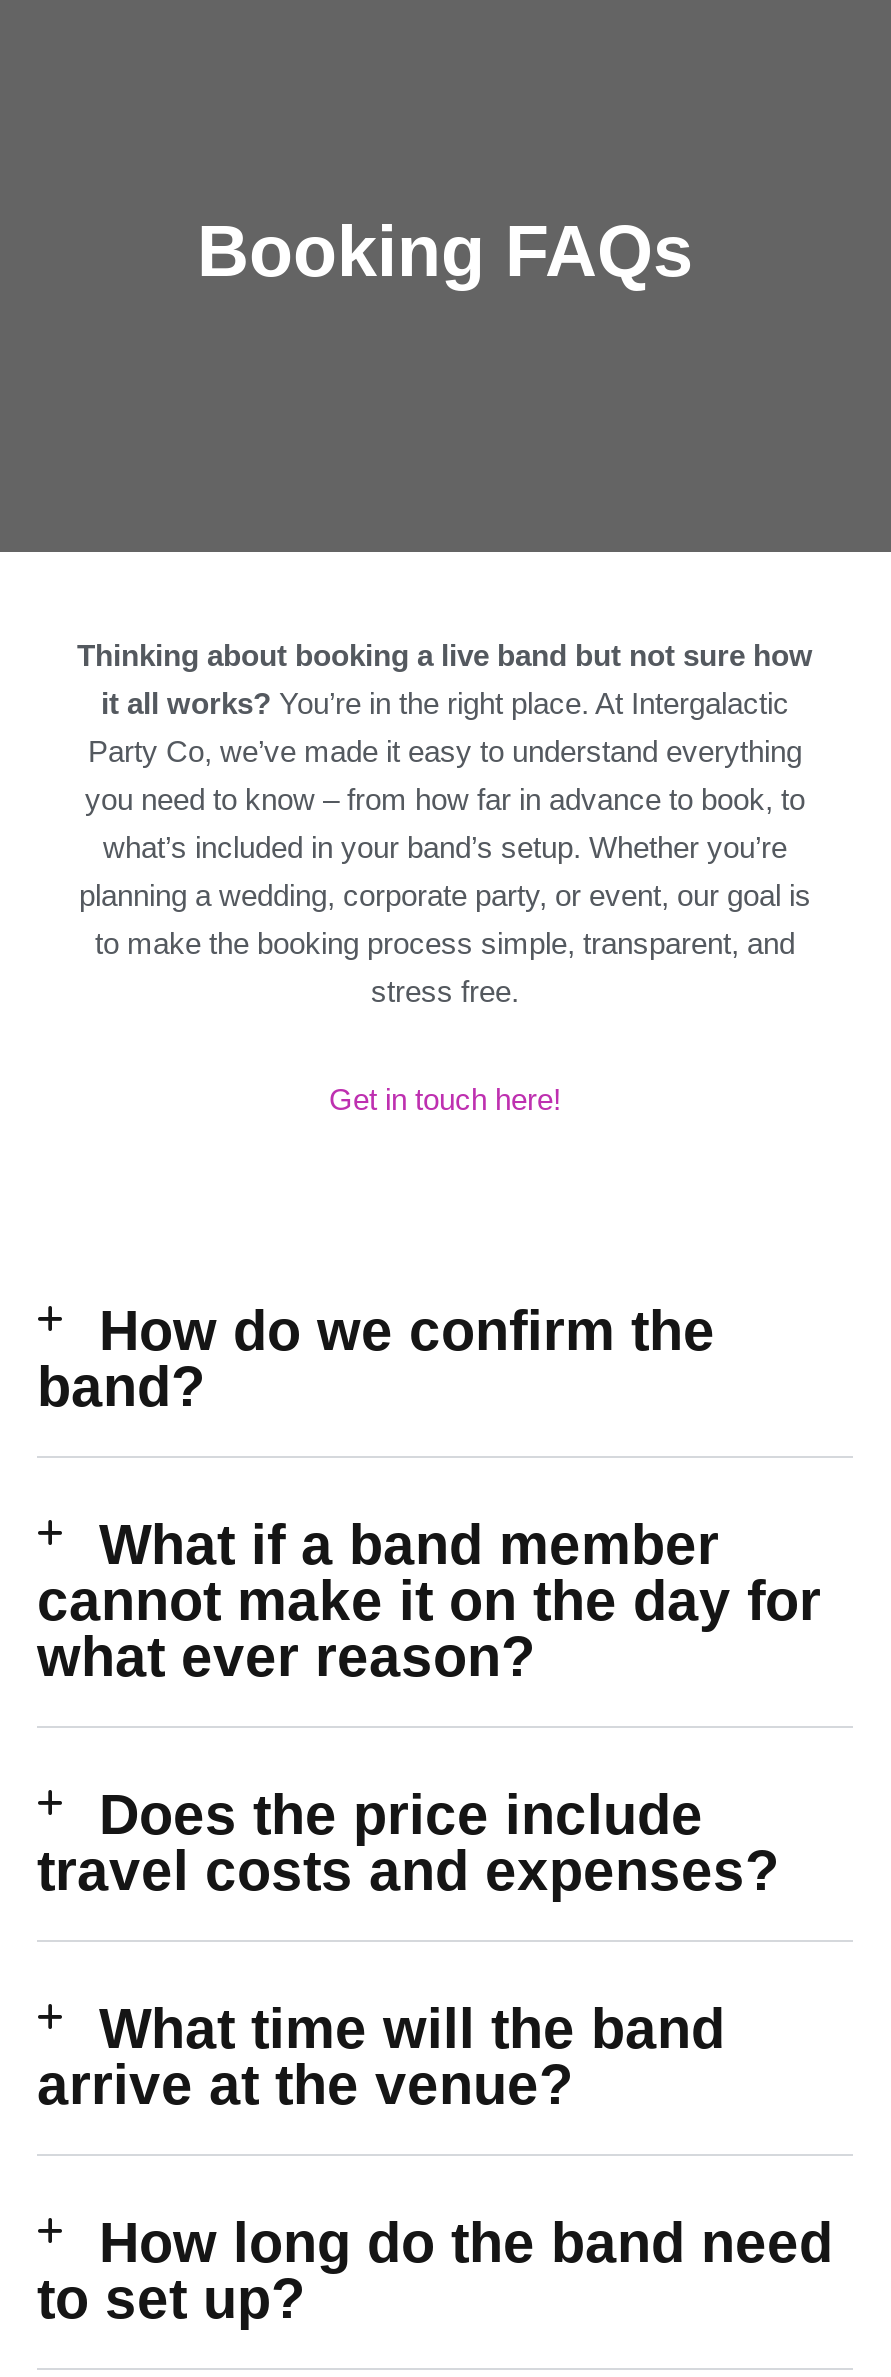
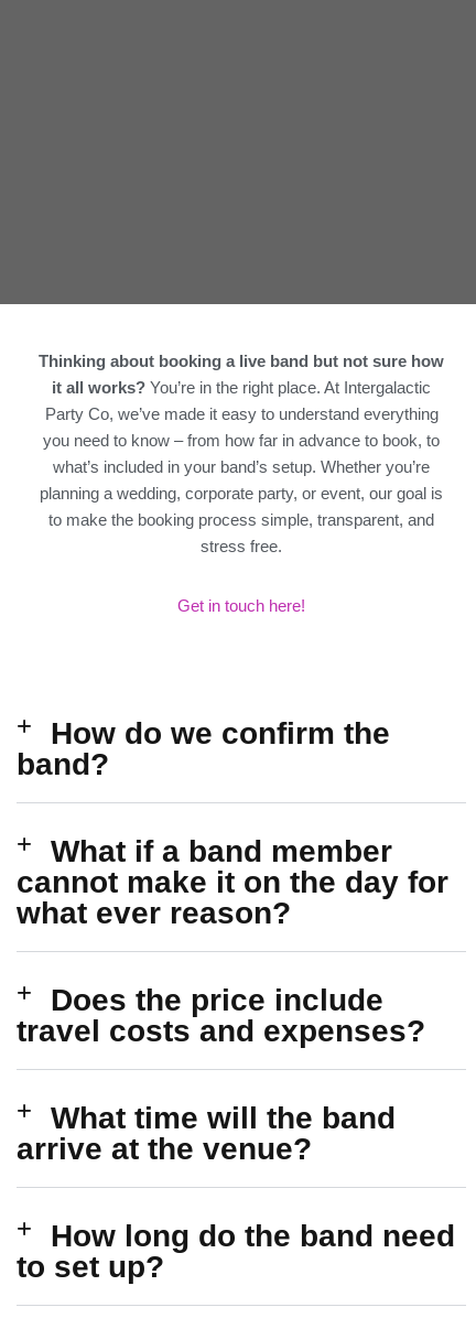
- Booking FAQs
